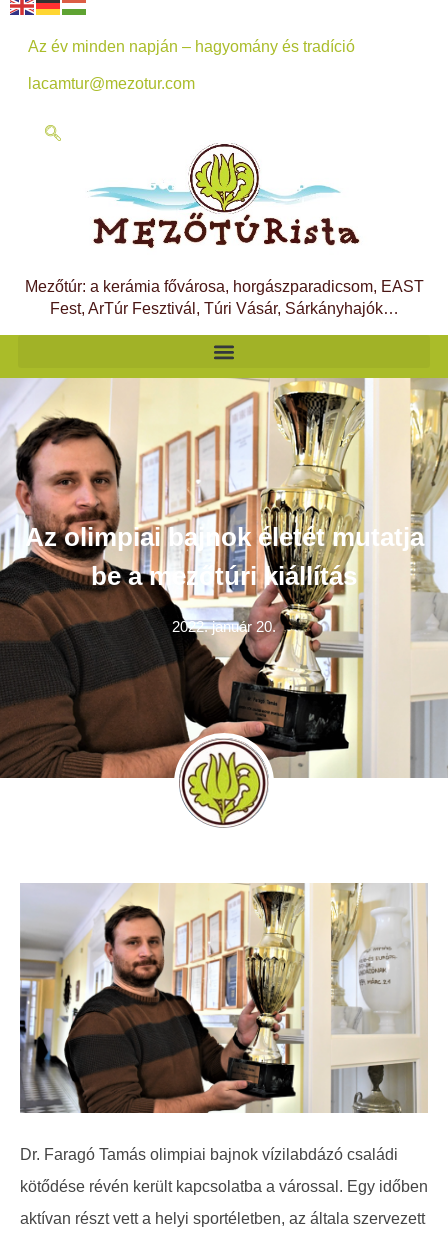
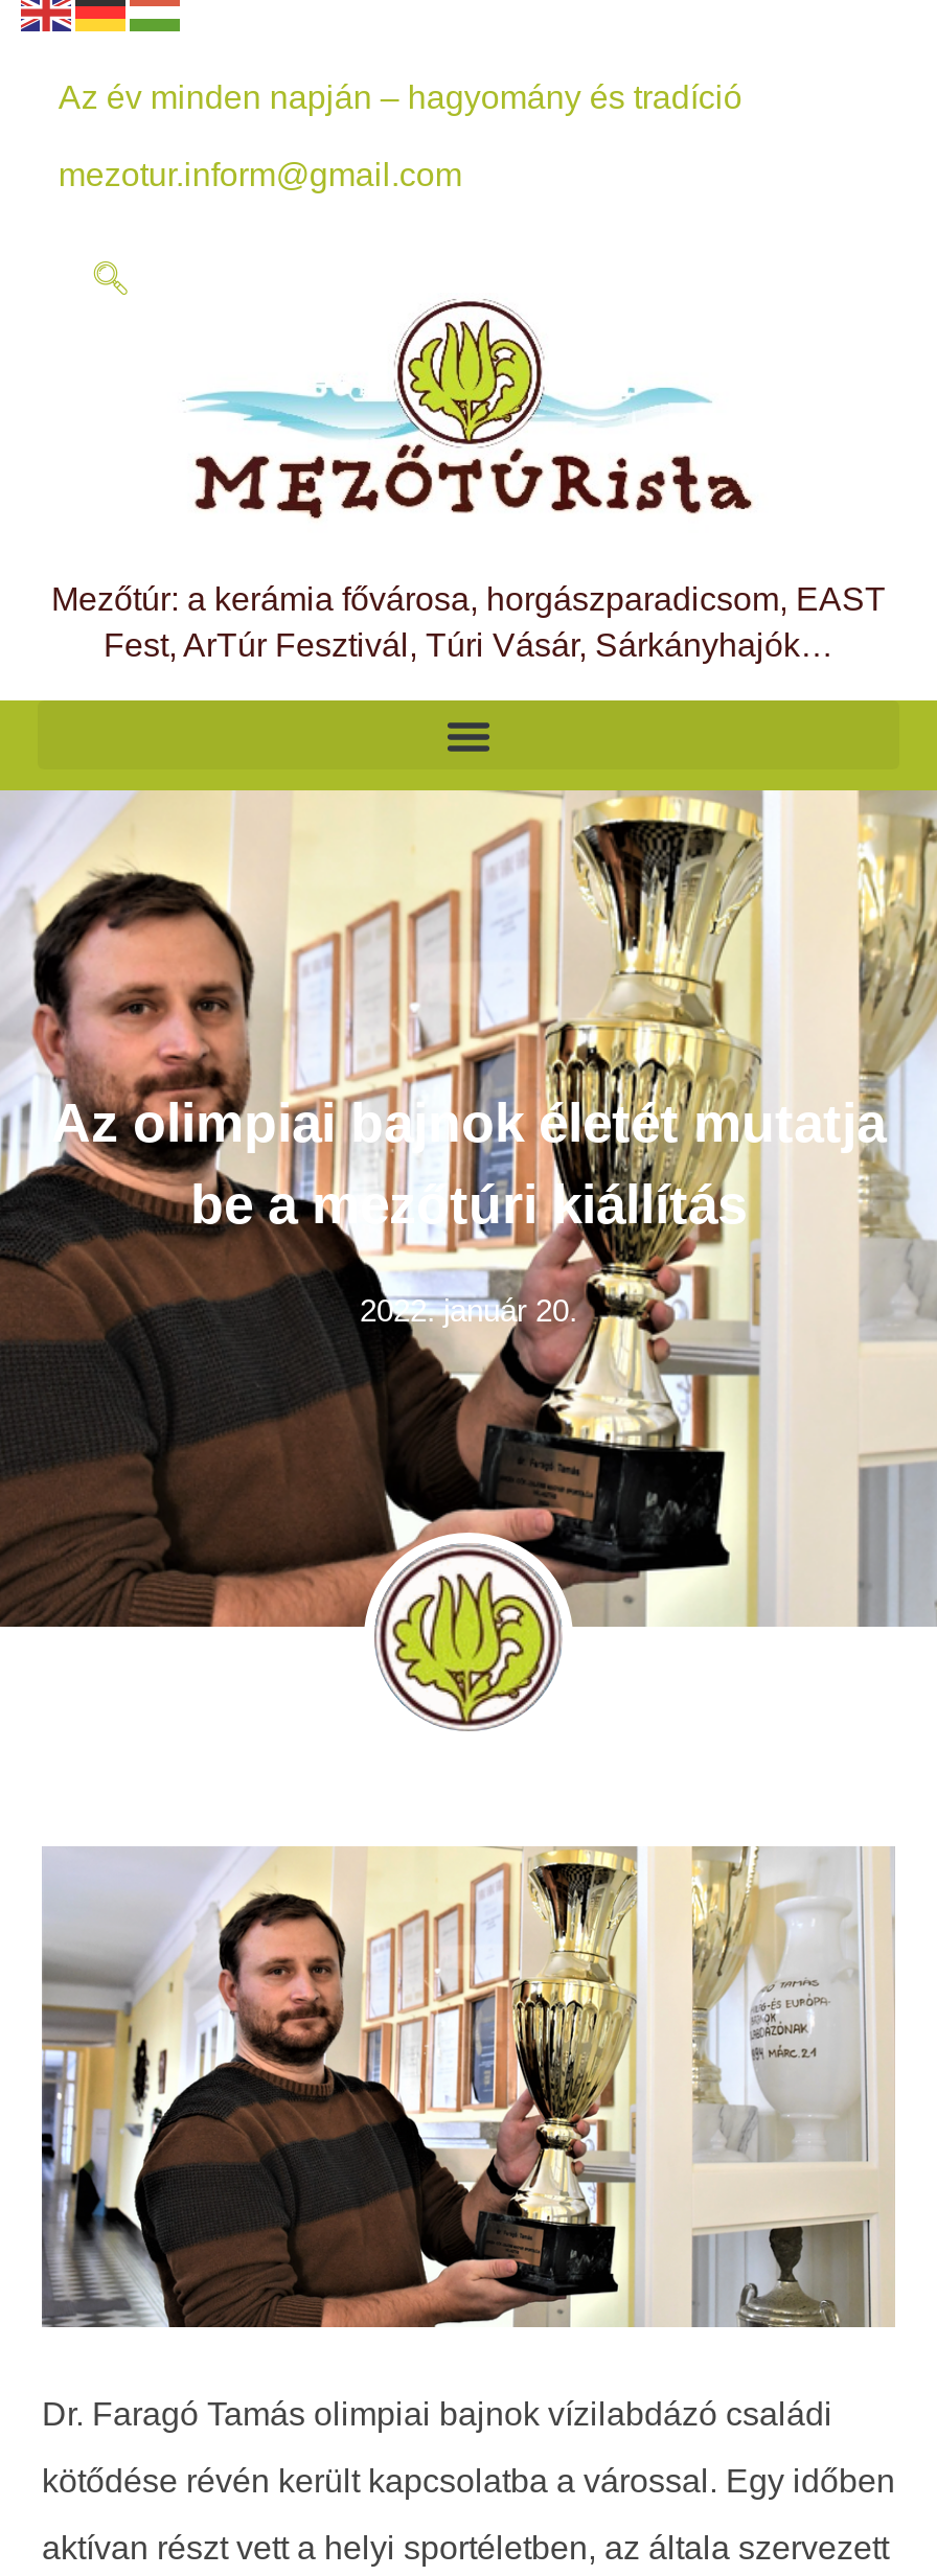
- lacamtur@mezotur.com
+ mezotur.inform@gmail.com
